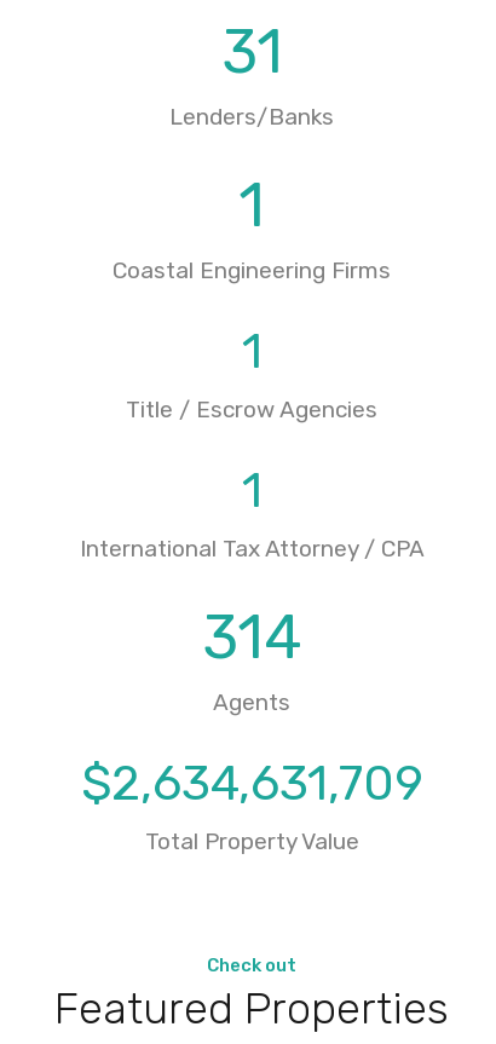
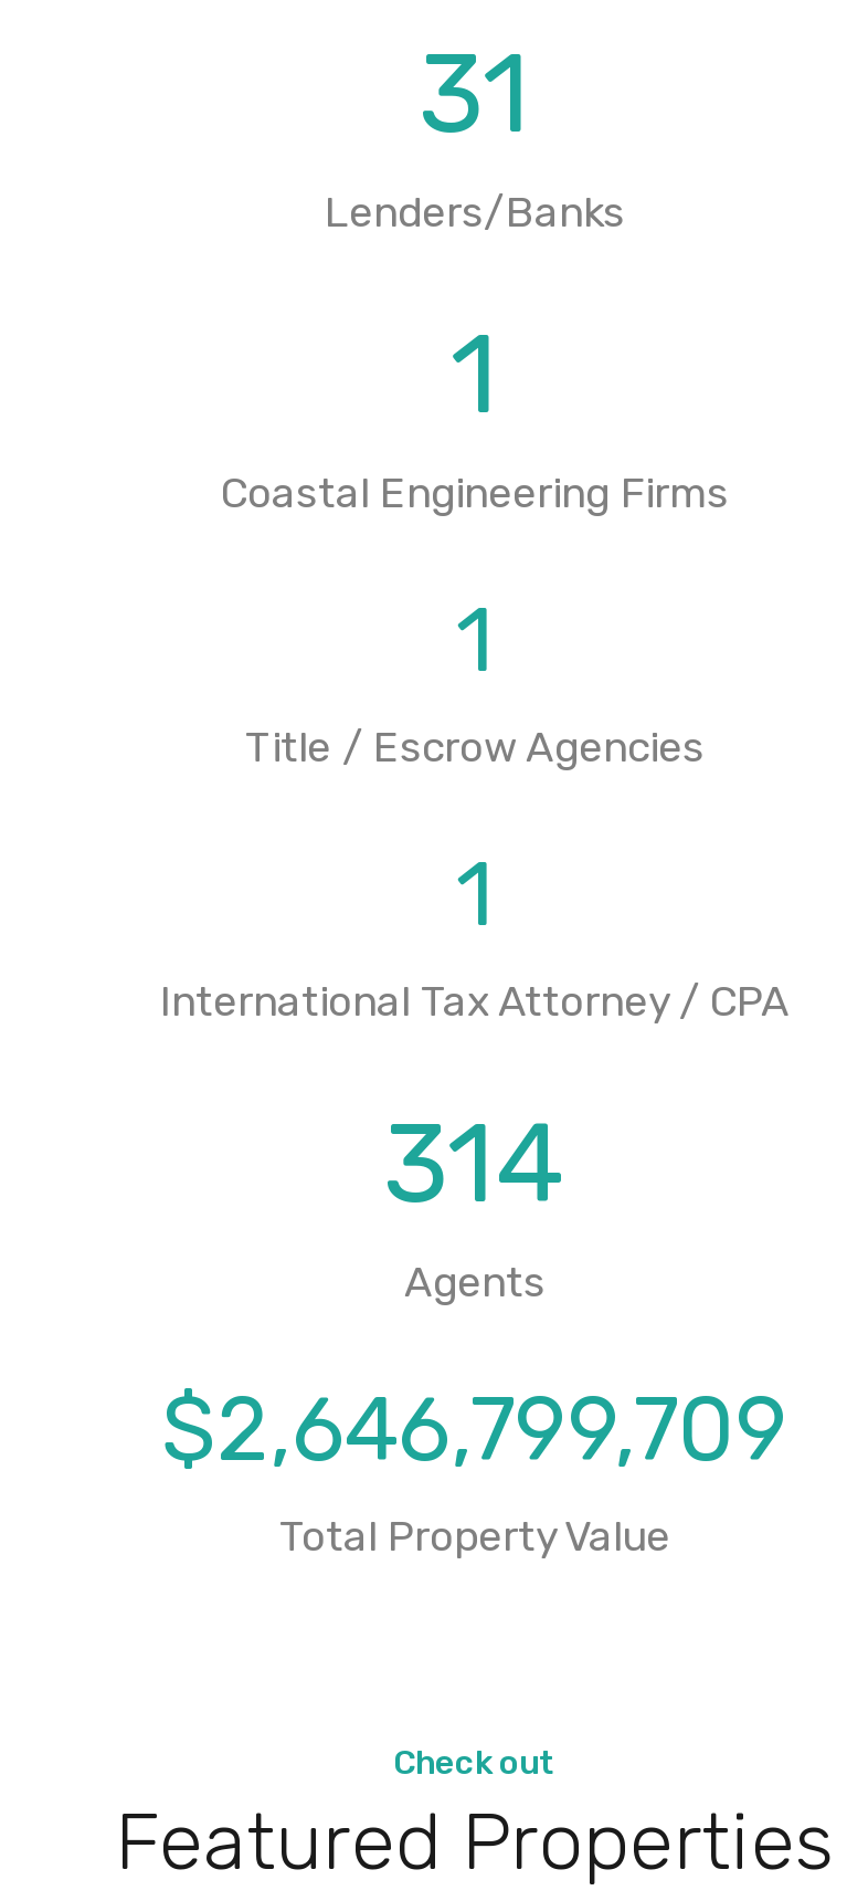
- $2,634,631,709
+ $2,646,799,709
